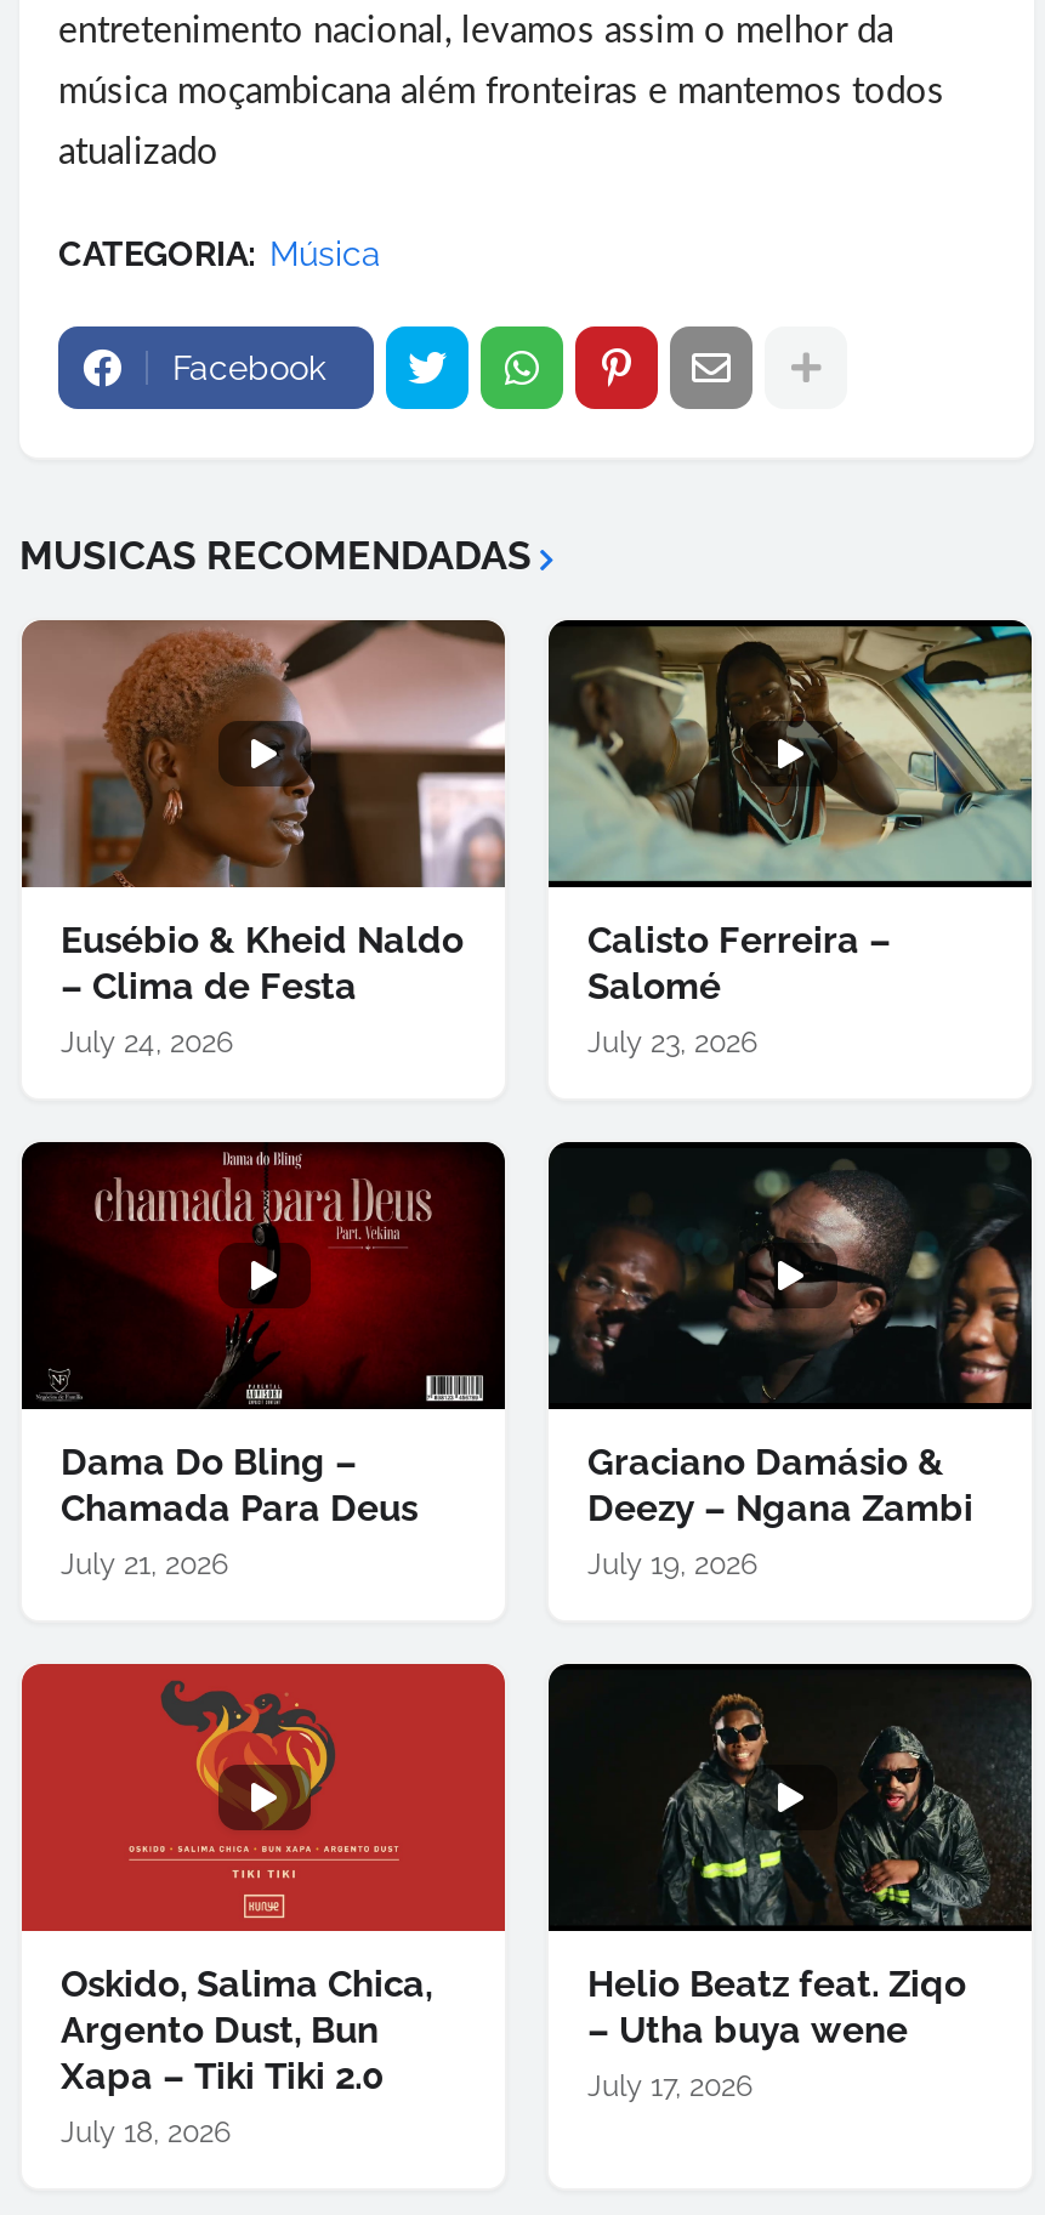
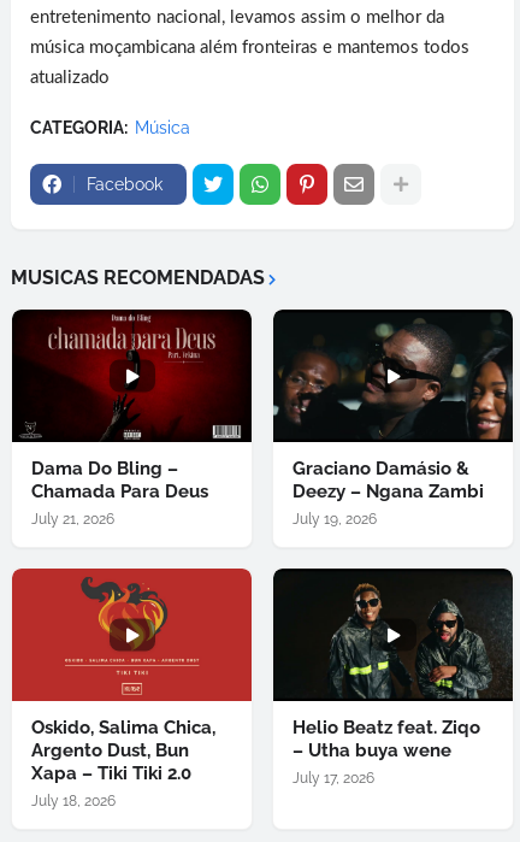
- [image]
- Eusébio & Kheid Naldo
- – Clima de Festa
- July 24, 2026

- [image]
- Calisto Ferreira –
- Salomé
- July 23, 2026
